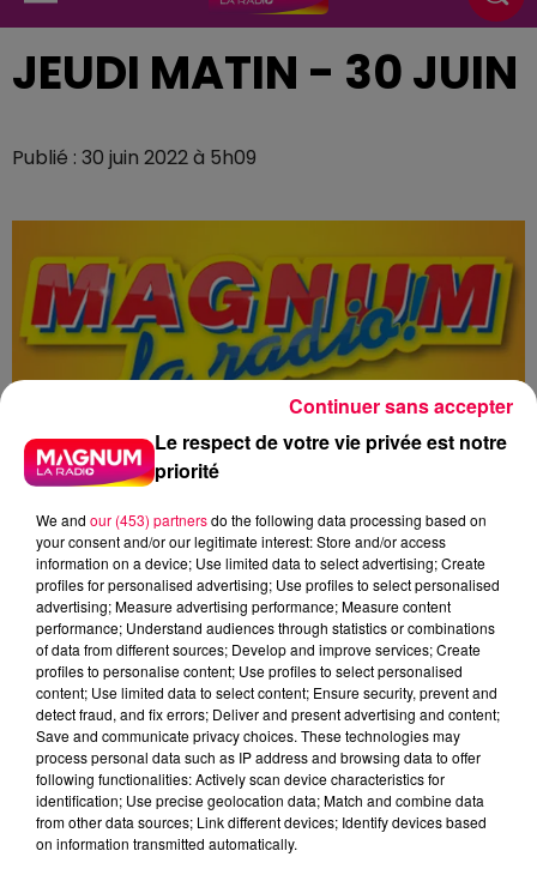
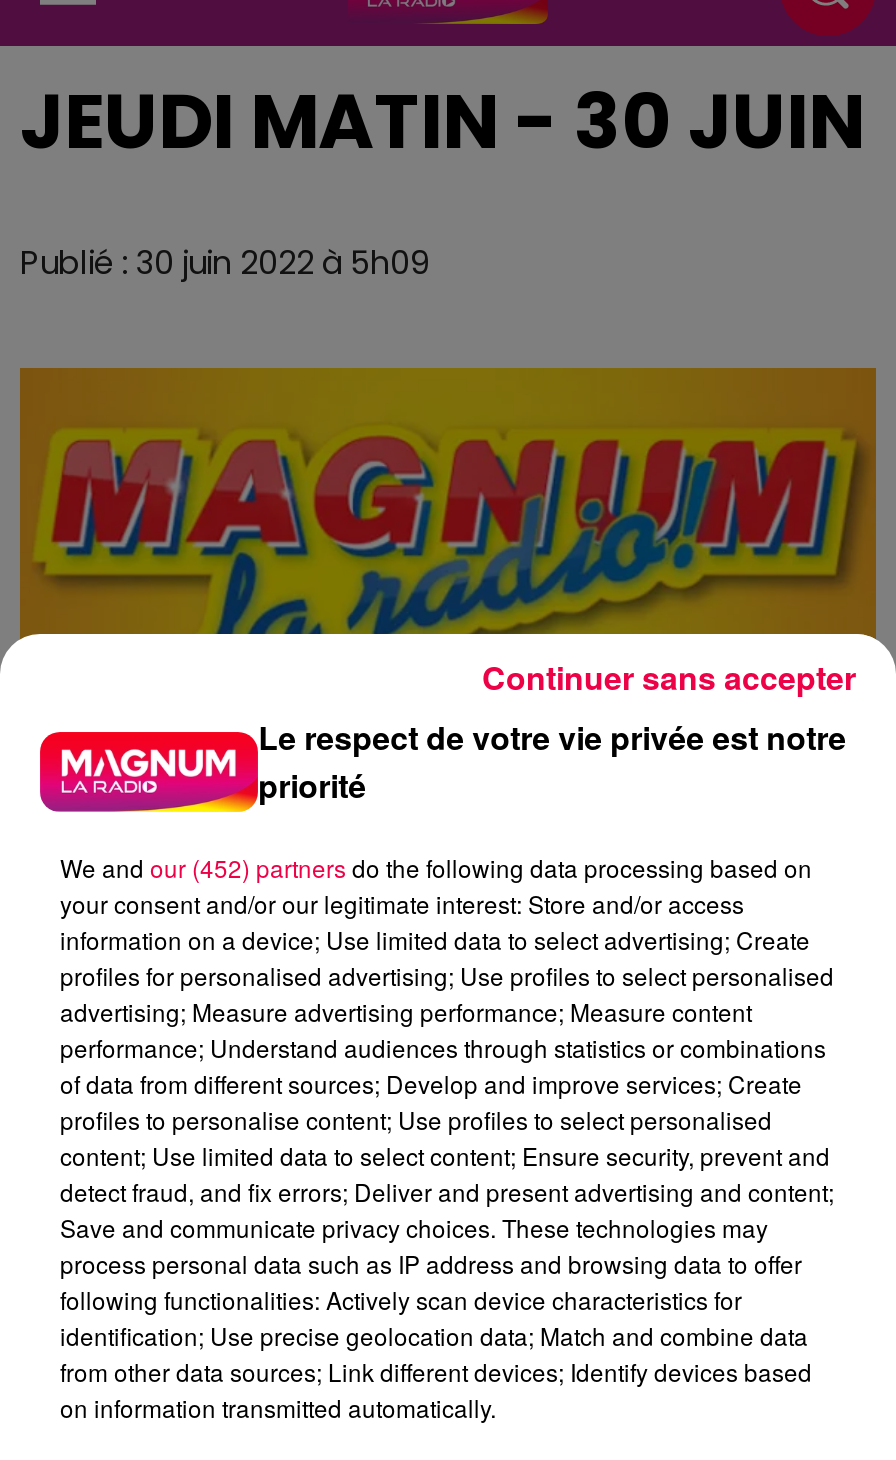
- We and our (453) partners do the following data processing based on
+ We and our (452) partners do the following data processing based on
